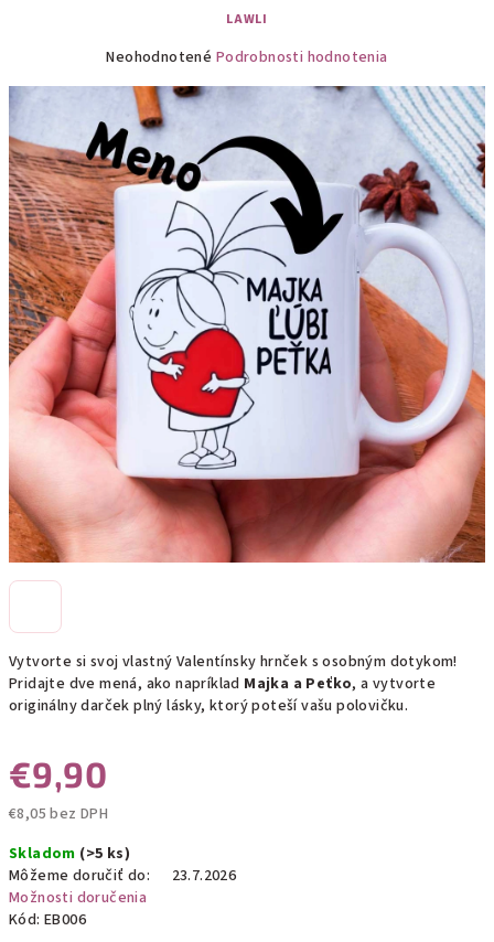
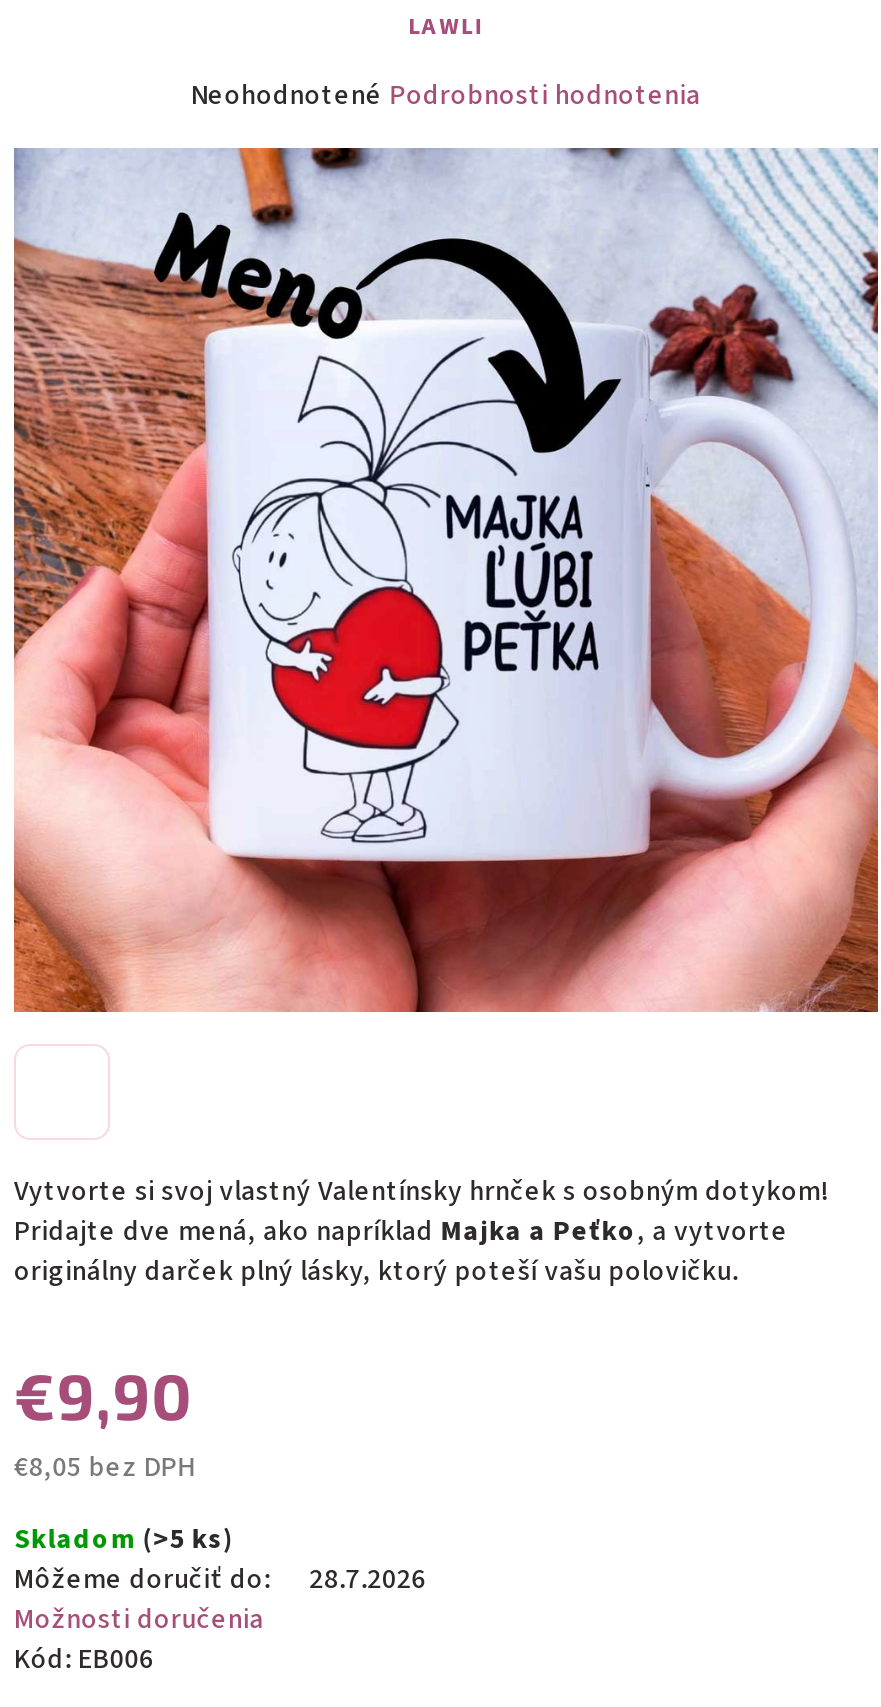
- Môžeme doručiť do: 23.7.2026
+ Môžeme doručiť do: 28.7.2026
